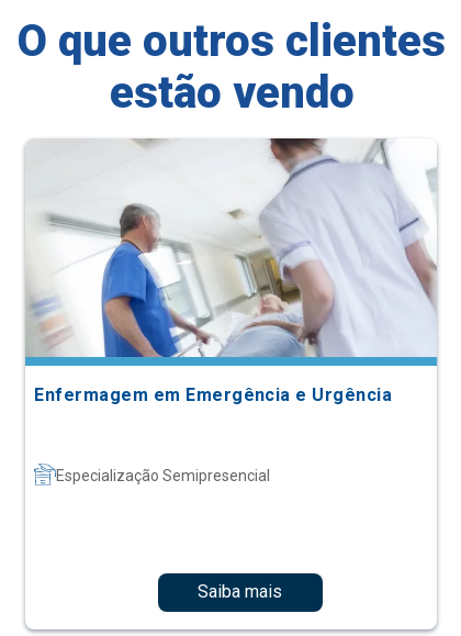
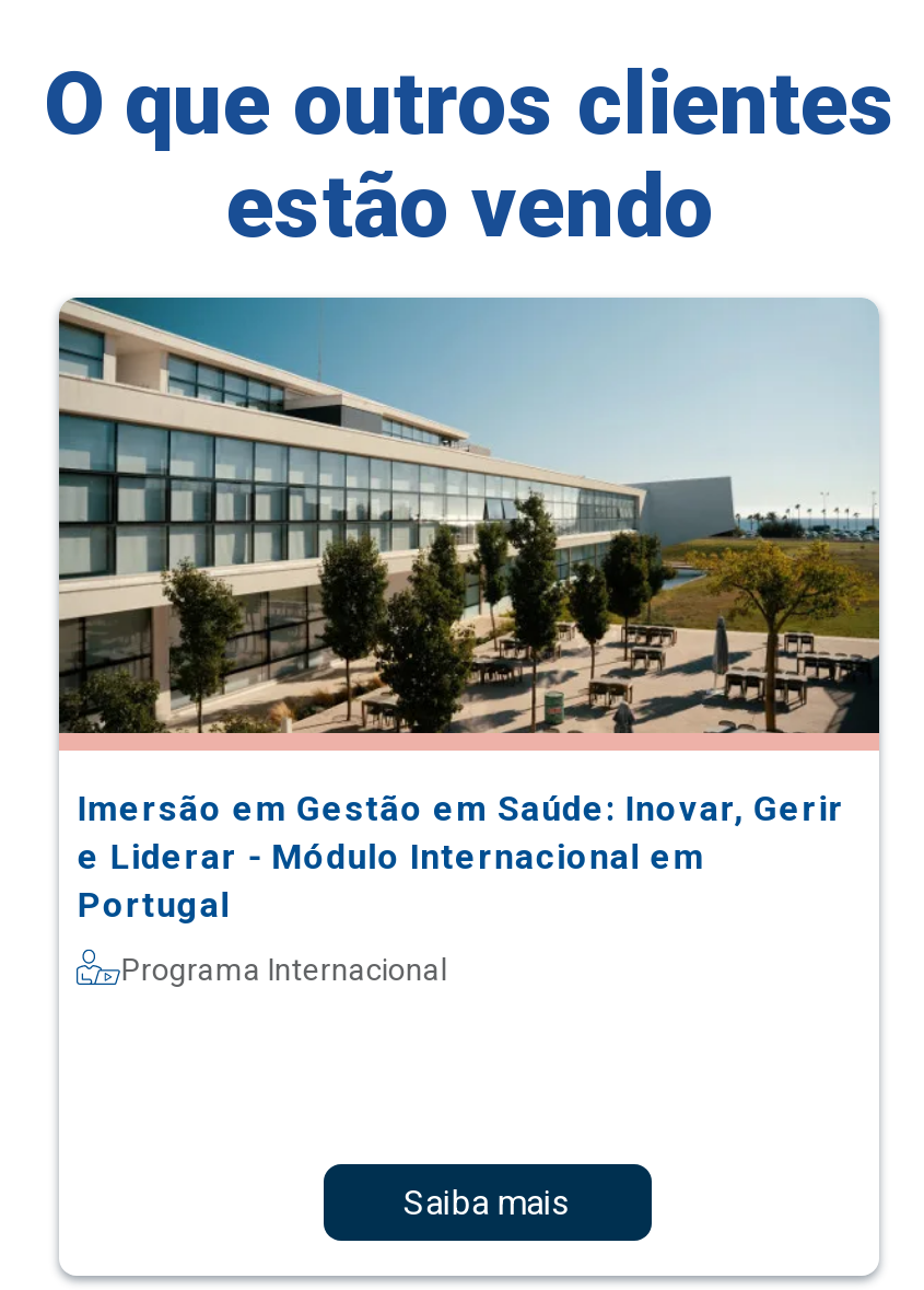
- [image]
- Enfermagem em Emergência e Urgência
+ [image]
+ Imersão em Gestão em Saúde: Inovar, Gerir
+ e Liderar - Módulo Internacional em
+ Portugal

- Especialização Semipresencial
+ Programa Internacional
